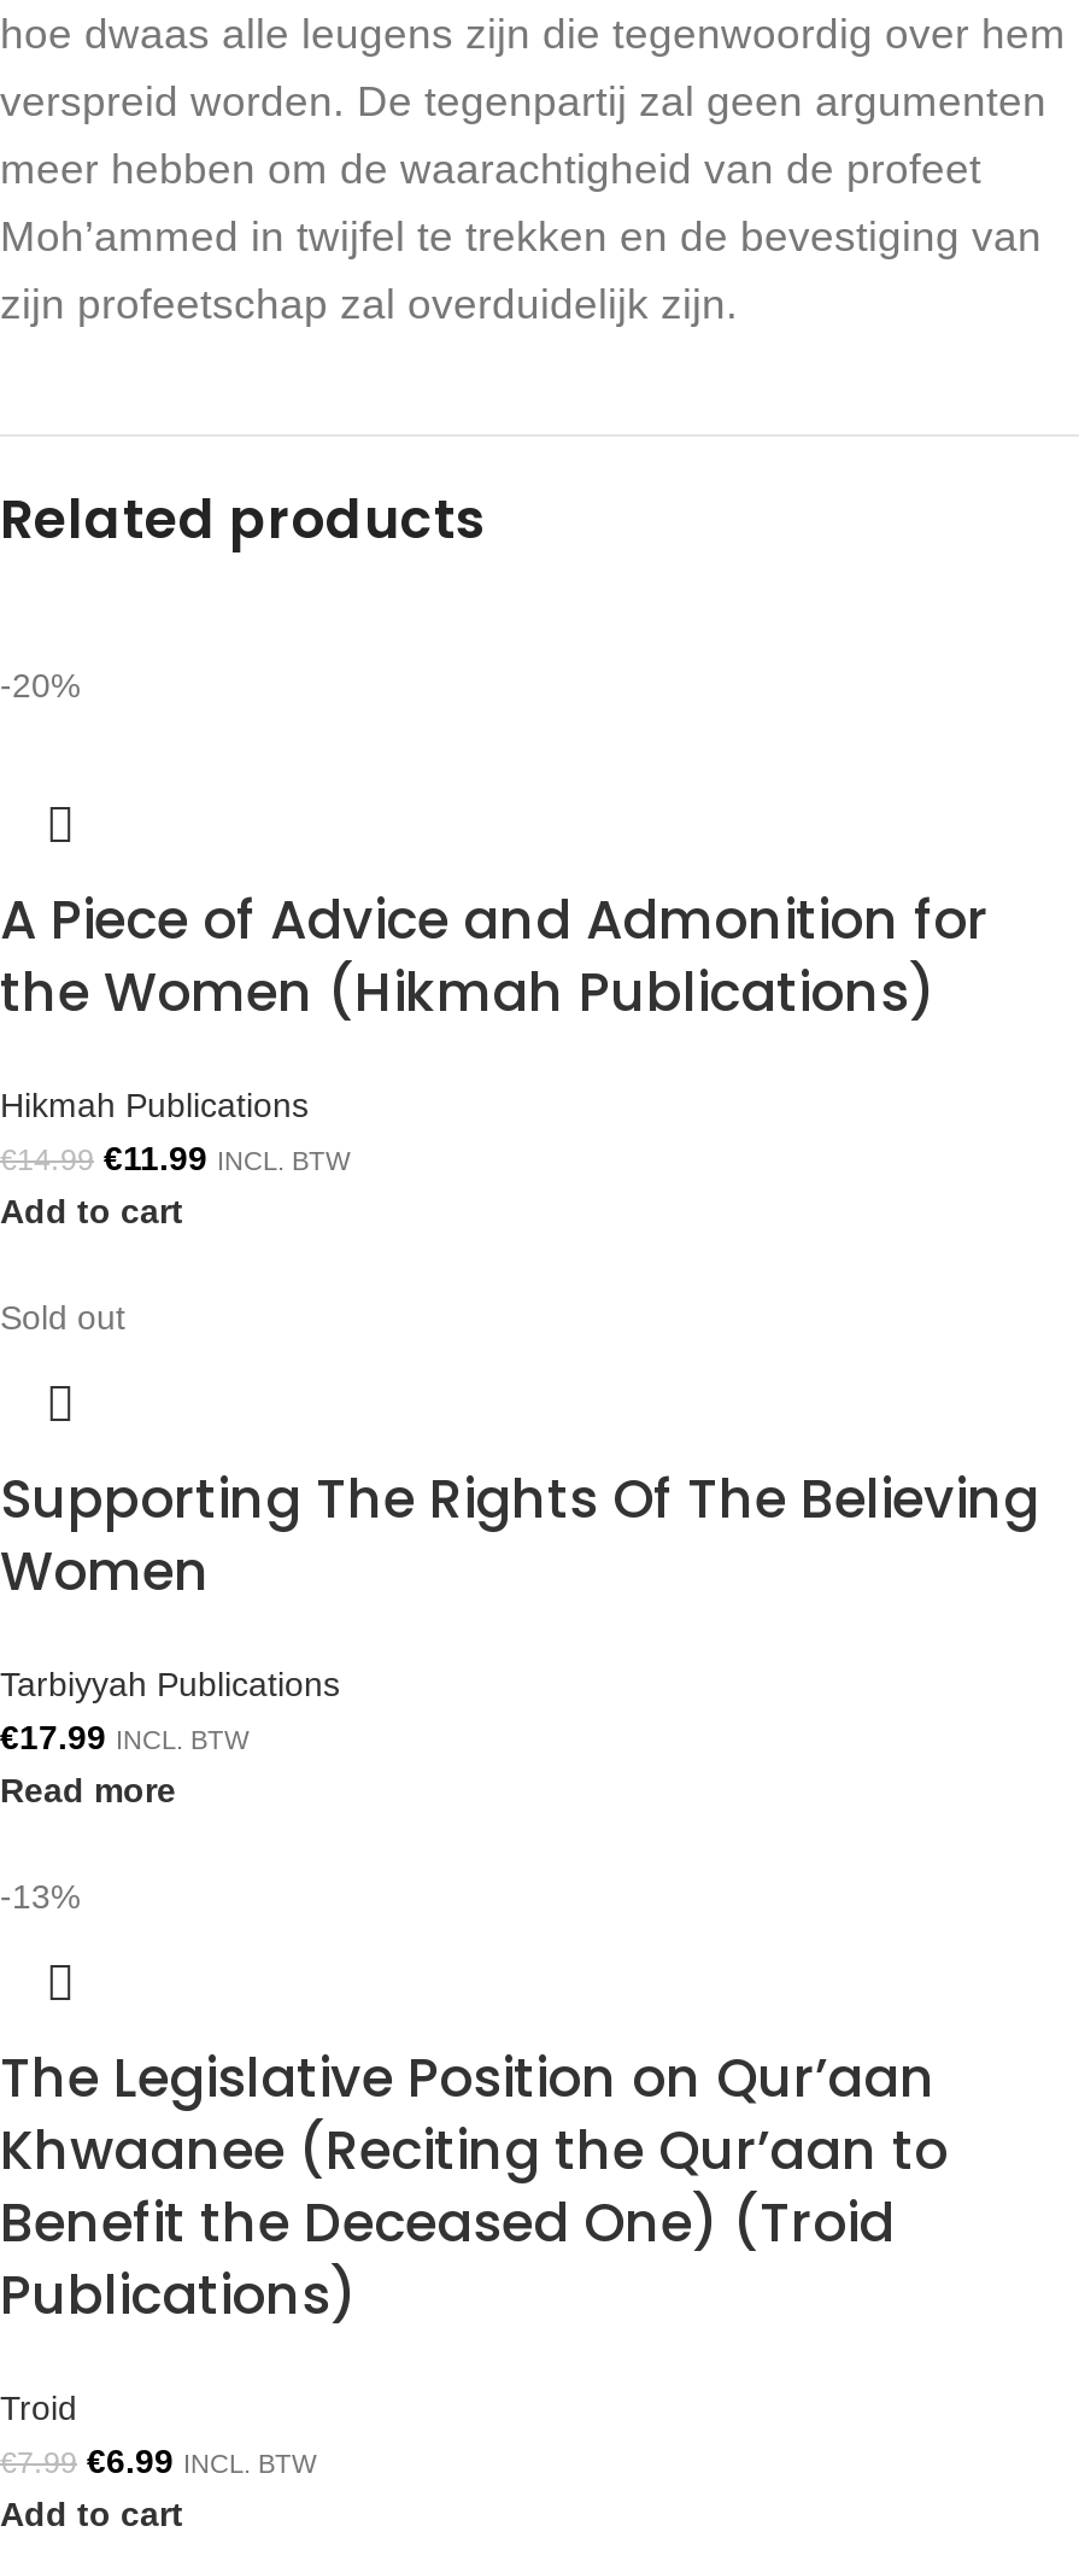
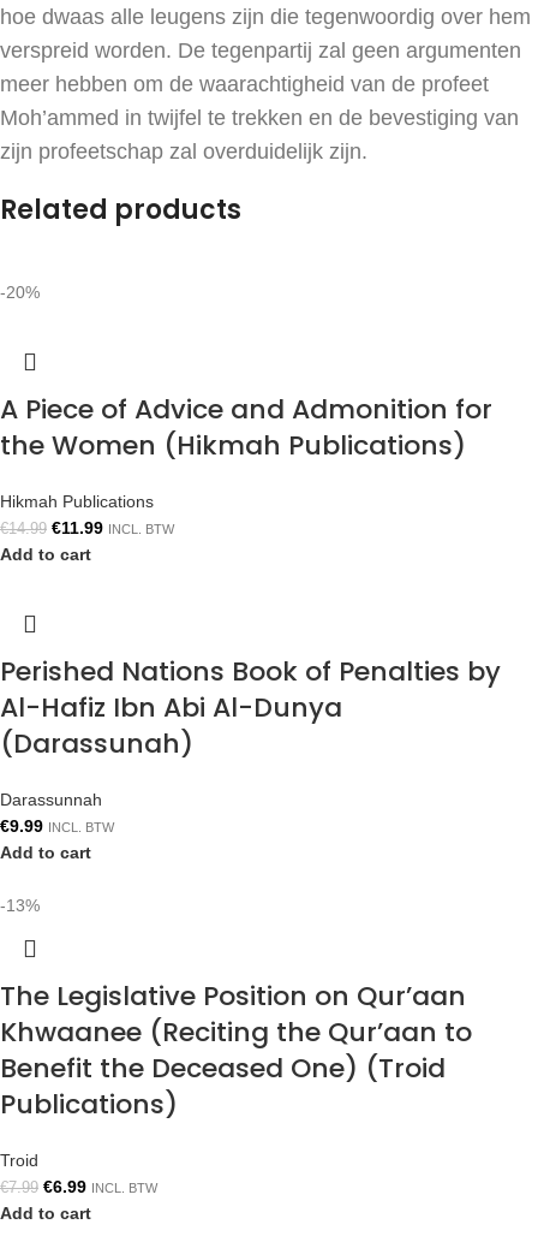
- Sold out
- Supporting The Rights Of The Believing
- Women
- Tarbiyyah Publications
- €17.99 INCL. BTW
- Read more
+ Perished Nations Book of Penalties by
+ Al-Hafiz Ibn Abi Al-Dunya
+ (Darassunah)
+ Darassunnah
+ €9.99 INCL. BTW
+ Add to cart
